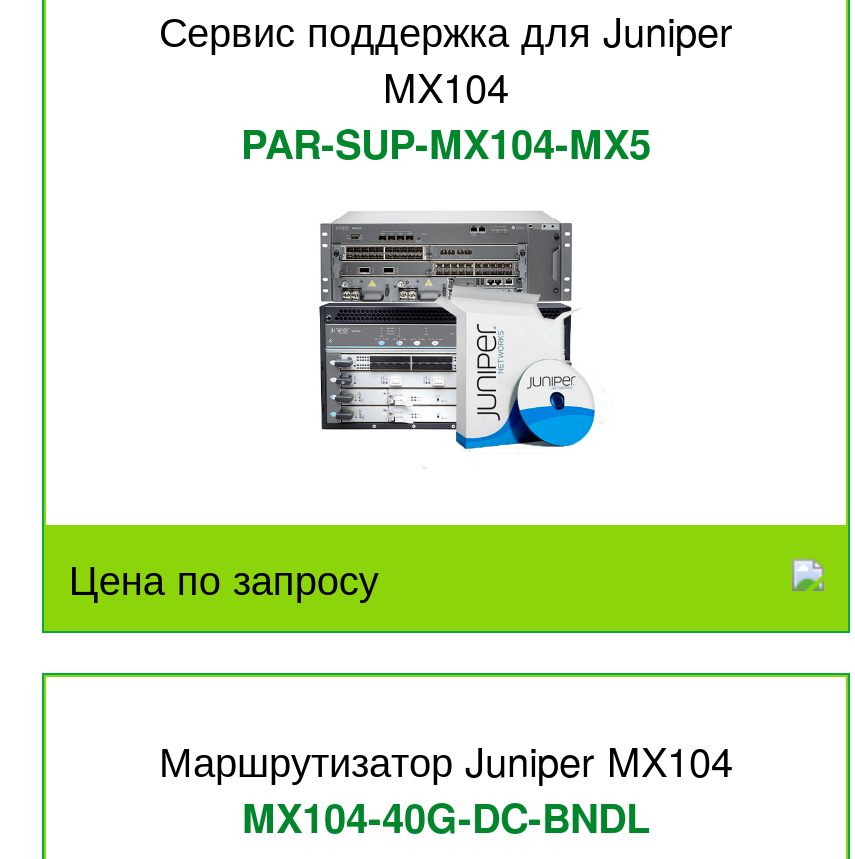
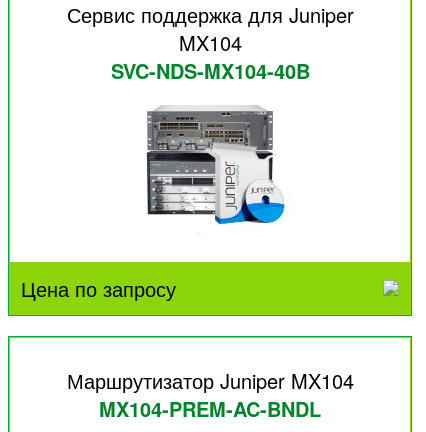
- PAR-SUP-MX104-MX5
+ SVC-NDS-MX104-40B

- MX104-40G-DC-BNDL
+ MX104-PREM-AC-BNDL
